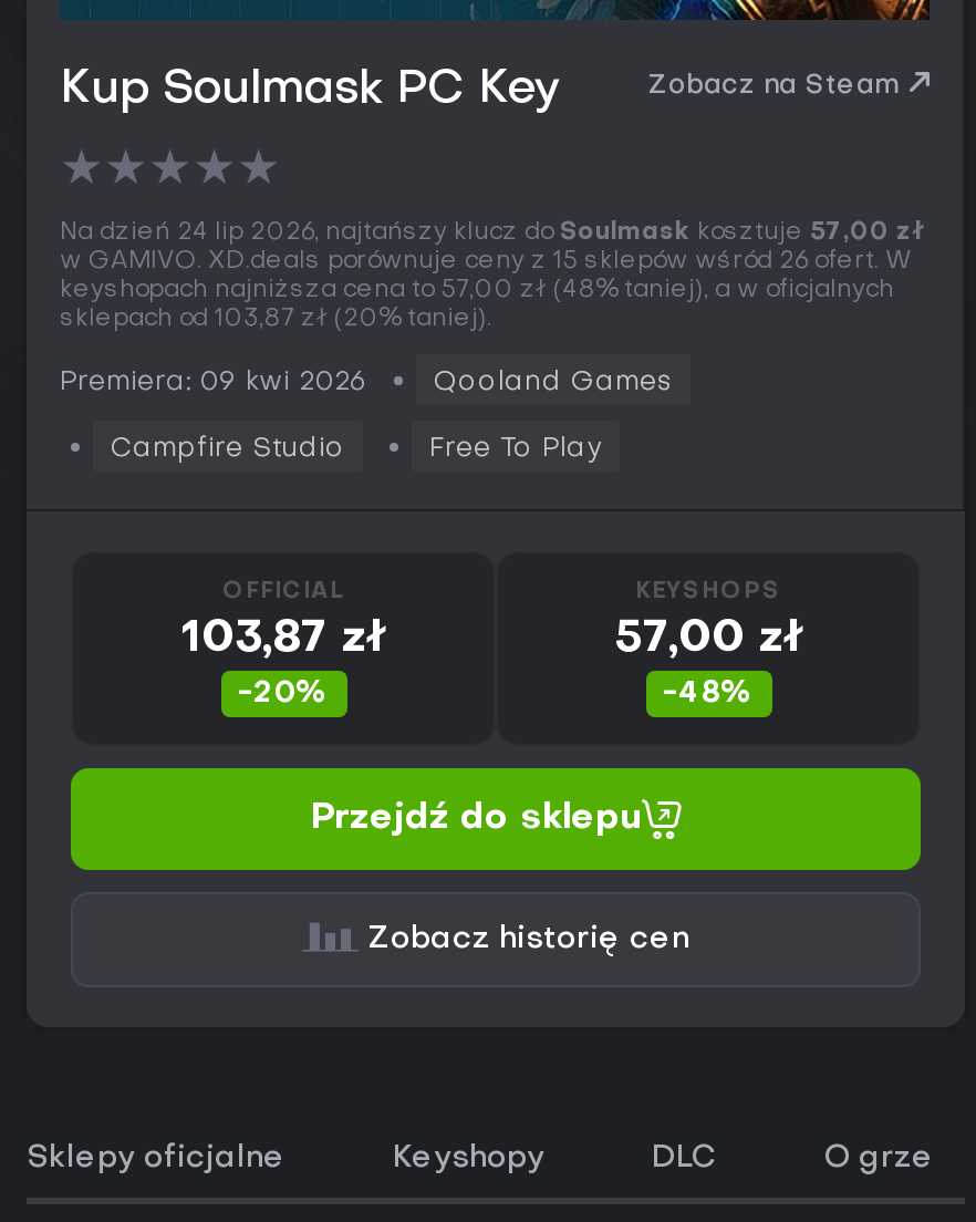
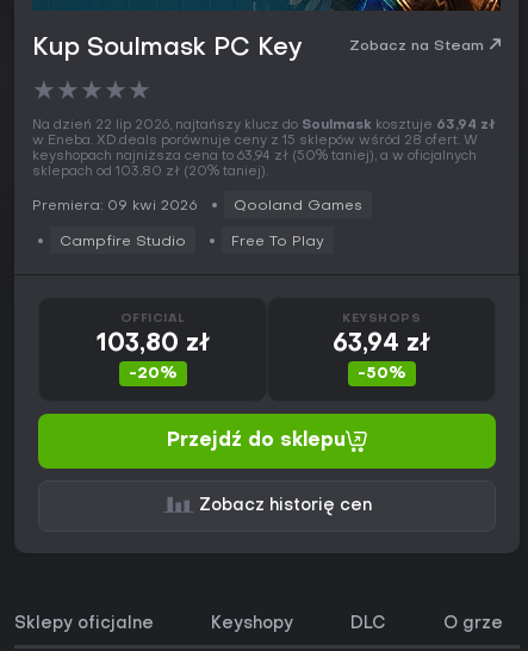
- Na dzień 24 lip 2026, najtańszy klucz do Soulmask kosztuje 57,00 zł
+ Na dzień 22 lip 2026, najtańszy klucz do Soulmask kosztuje 63,94 zł

- w GAMIVO. XD.deals porównuje ceny z 15 sklepów wśród 26 ofert. W
+ w Eneba. XD.deals porównuje ceny z 15 sklepów wśród 28 ofert. W

- keyshopach najniższa cena to 57,00 zł (48% taniej), a w oficjalnych
+ keyshopach najniższa cena to 63,94 zł (50% taniej), a w oficjalnych

- sklepach od 103,87 zł (20% taniej).
+ sklepach od 103,80 zł (20% taniej).

- 103,87 zł
+ 103,80 zł

- 57,00 zł
+ 63,94 zł

- -48%
+ -50%
